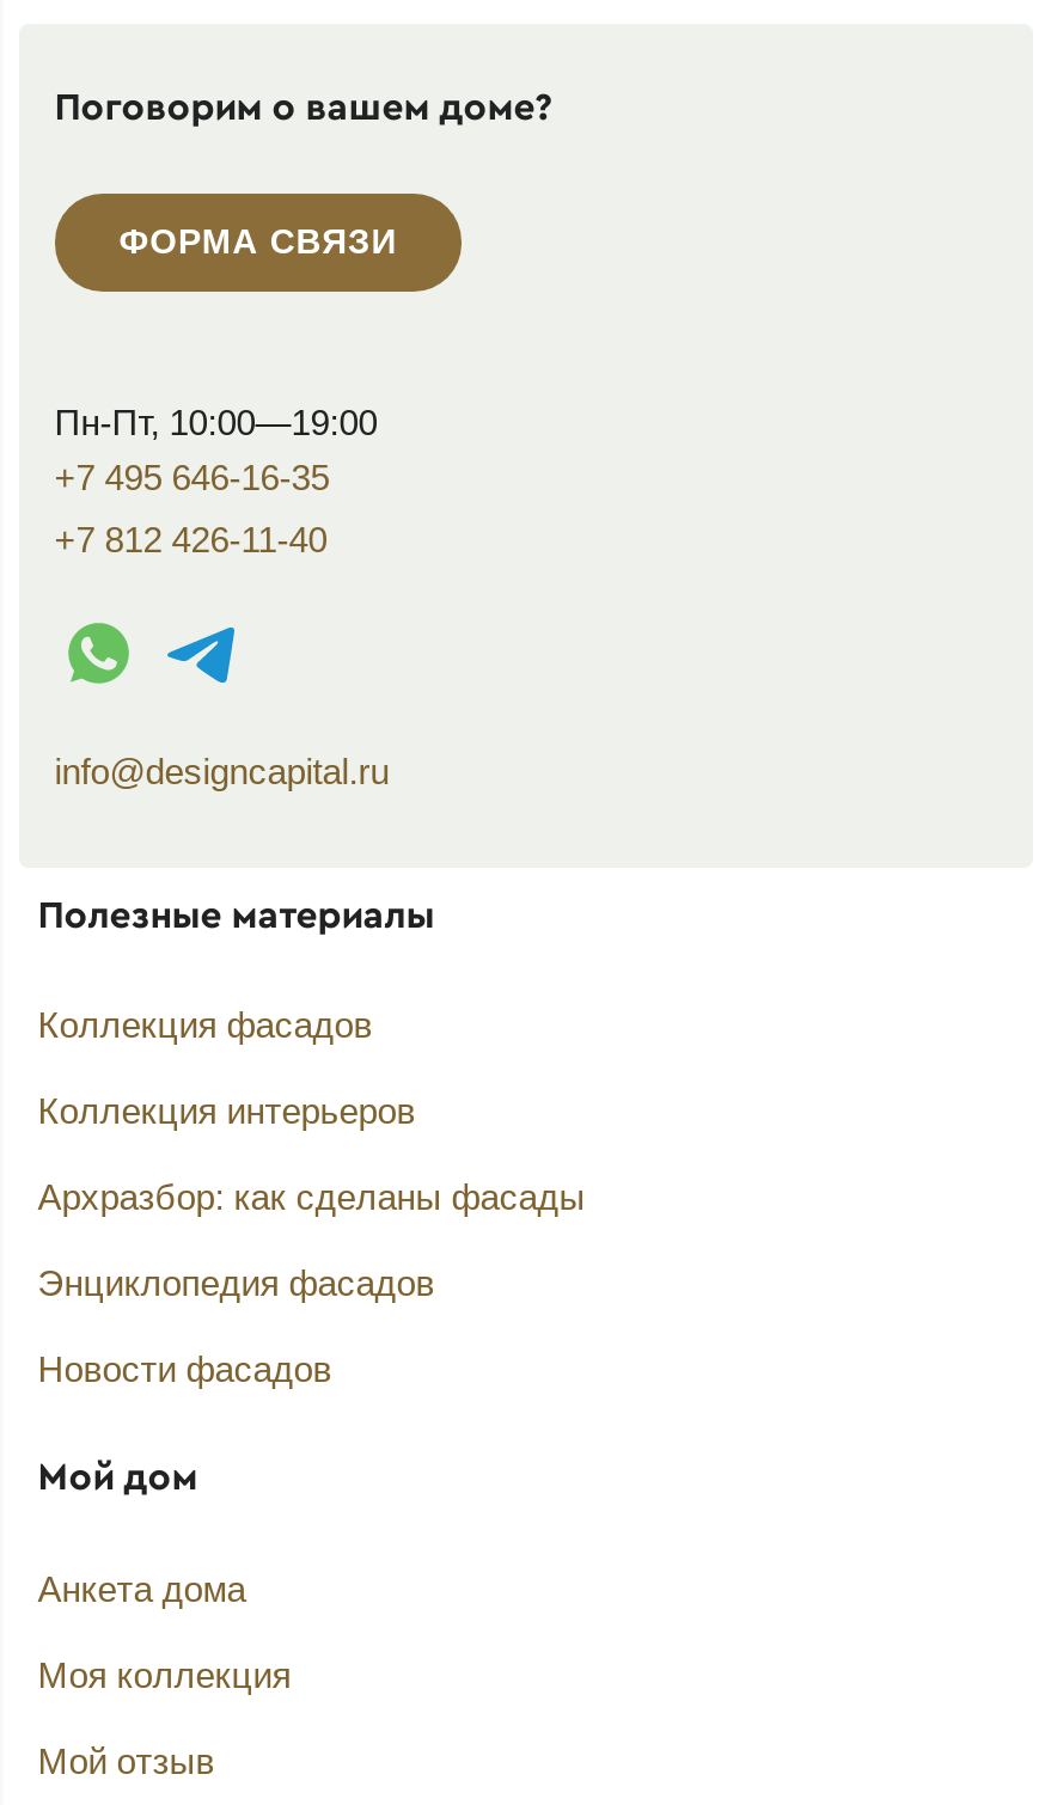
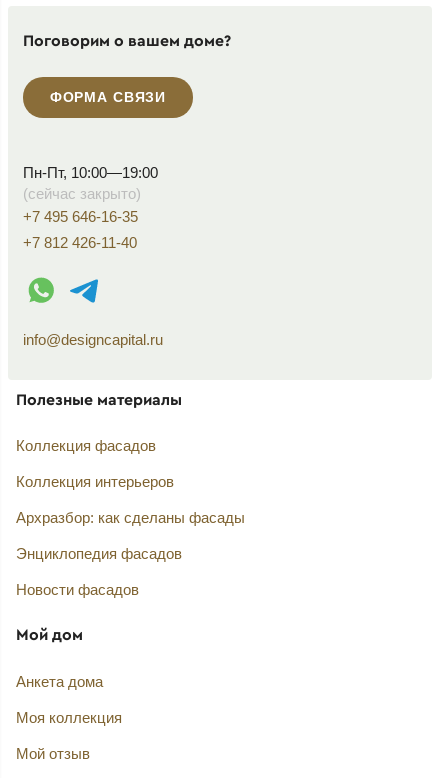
+ (сейчас закрыто)
